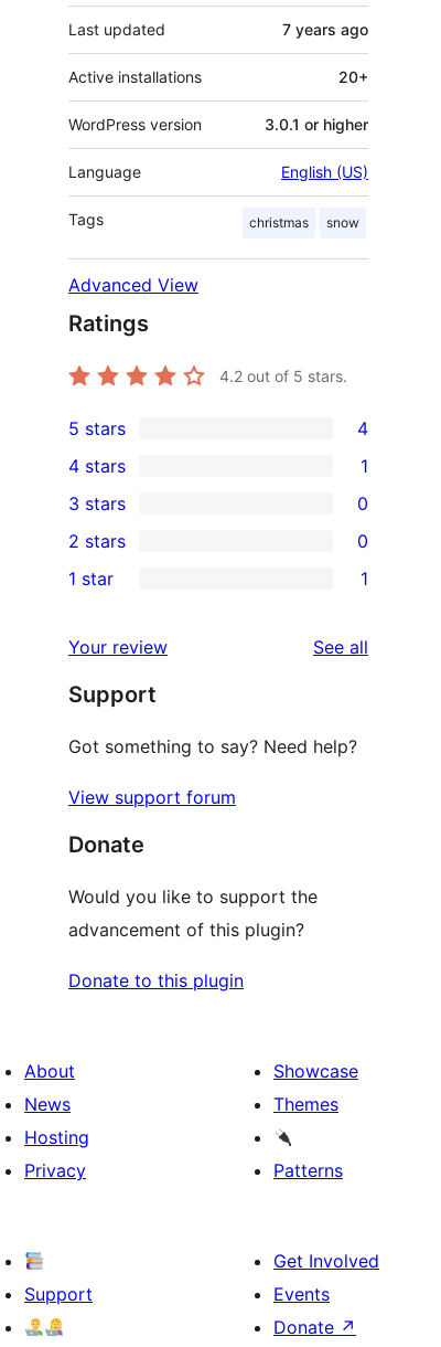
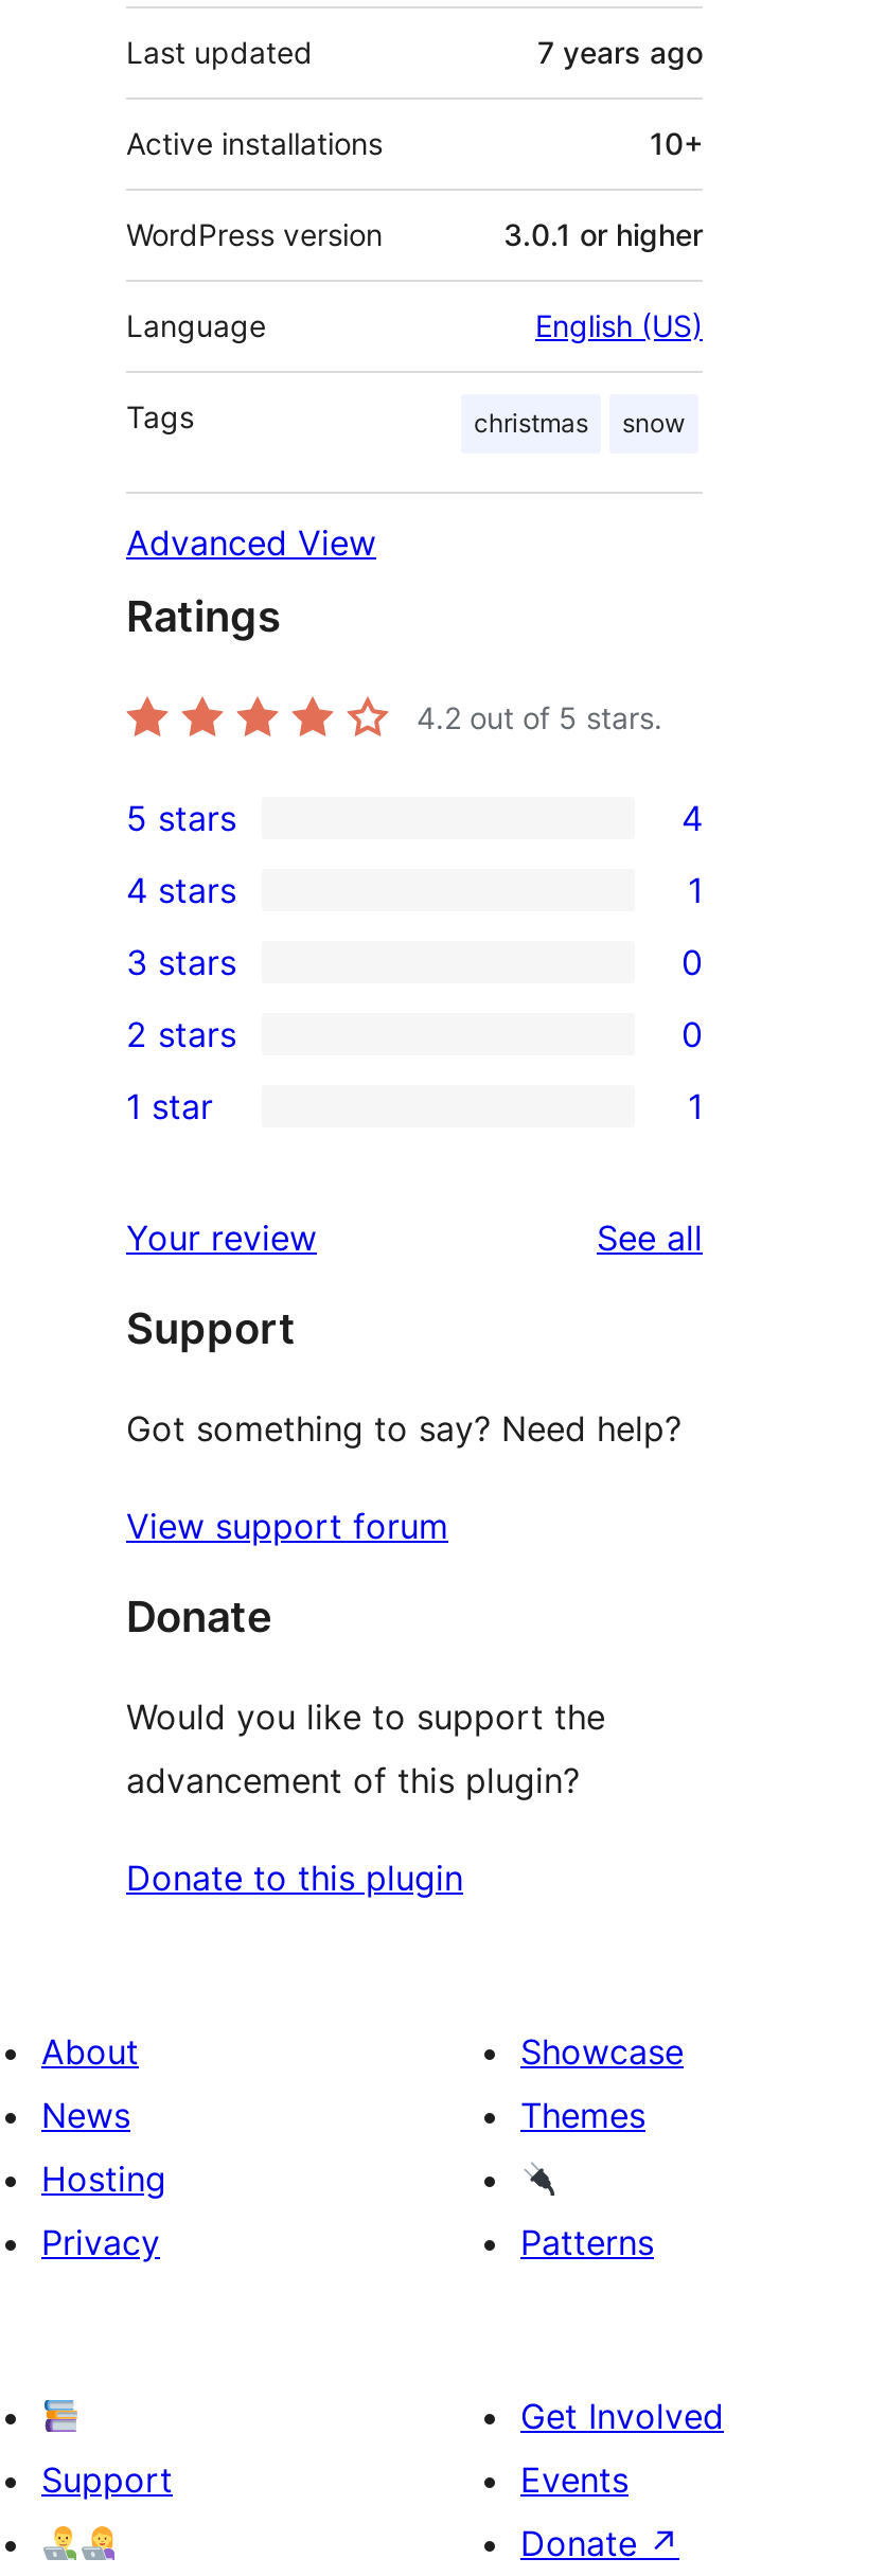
- 20+
+ 10+
